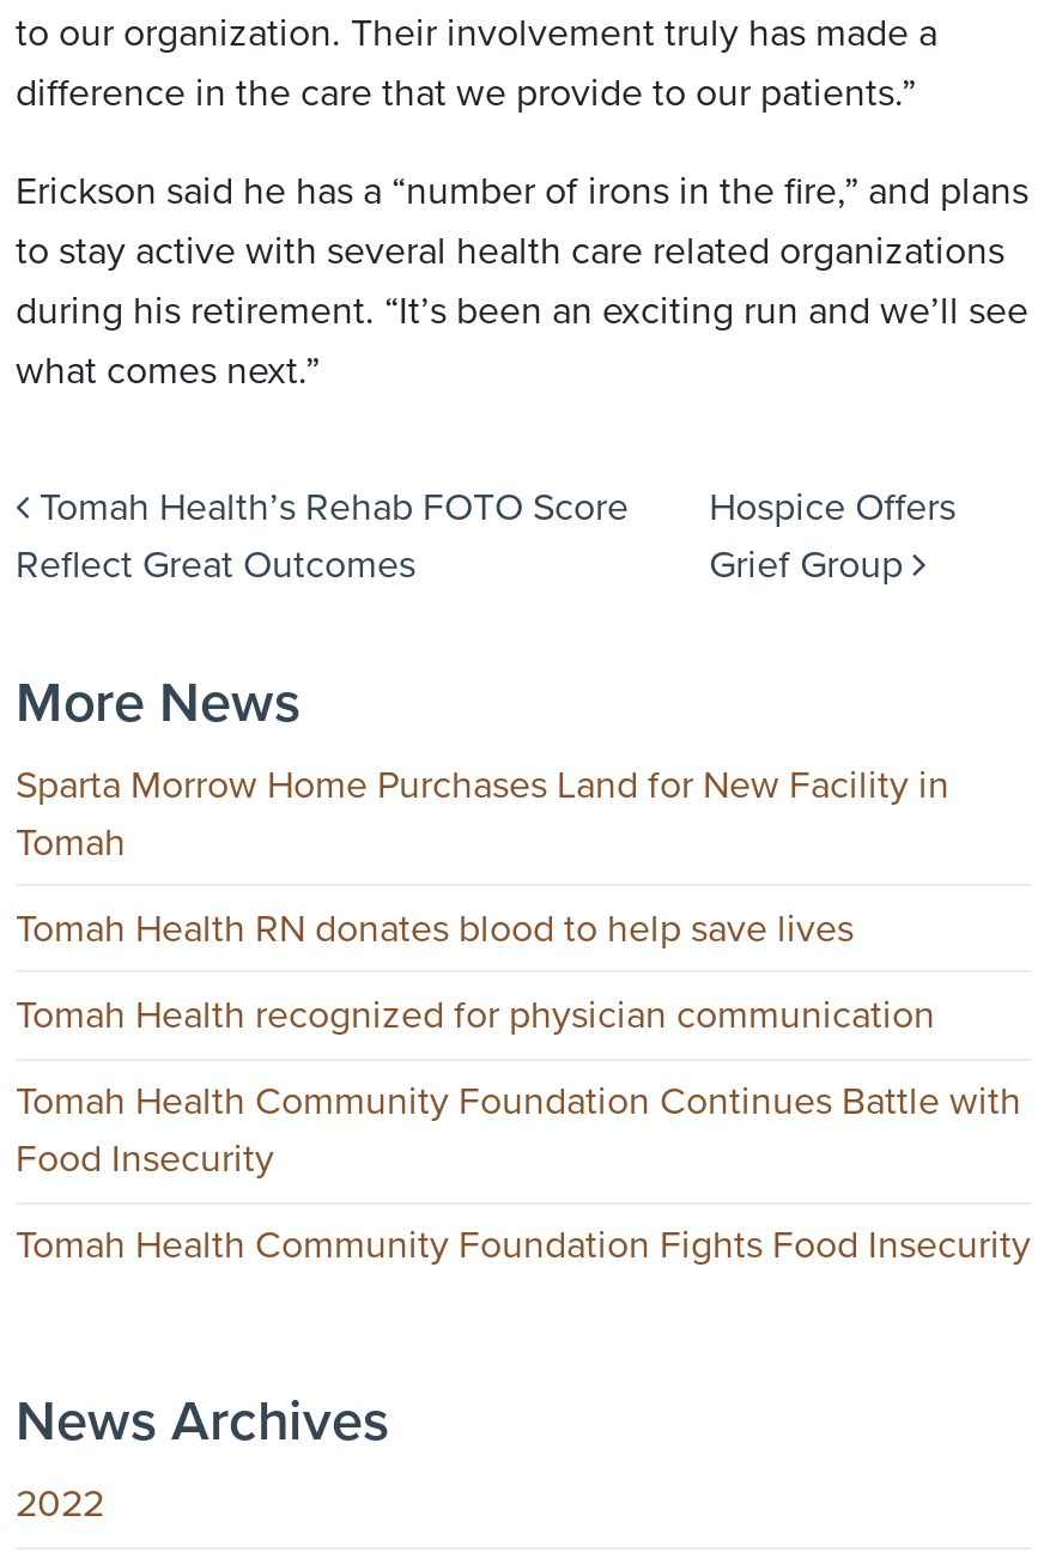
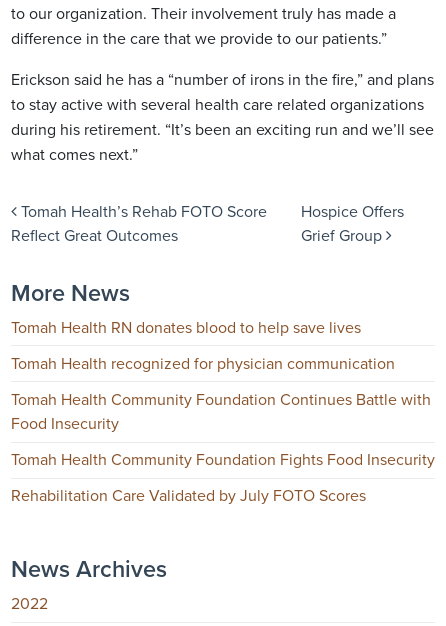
- Sparta Morrow Home Purchases Land for New Facility in
- Tomah

moved up: Tomah Health RN donates blood to help save lives | Tomah Health recognized for physician communication | Tomah Health Community Foundation Continues Battle with | Food Insecurity | Tomah Health Community Foundation Fights Food Insecurity

+ Rehabilitation Care Validated by July FOTO Scores
